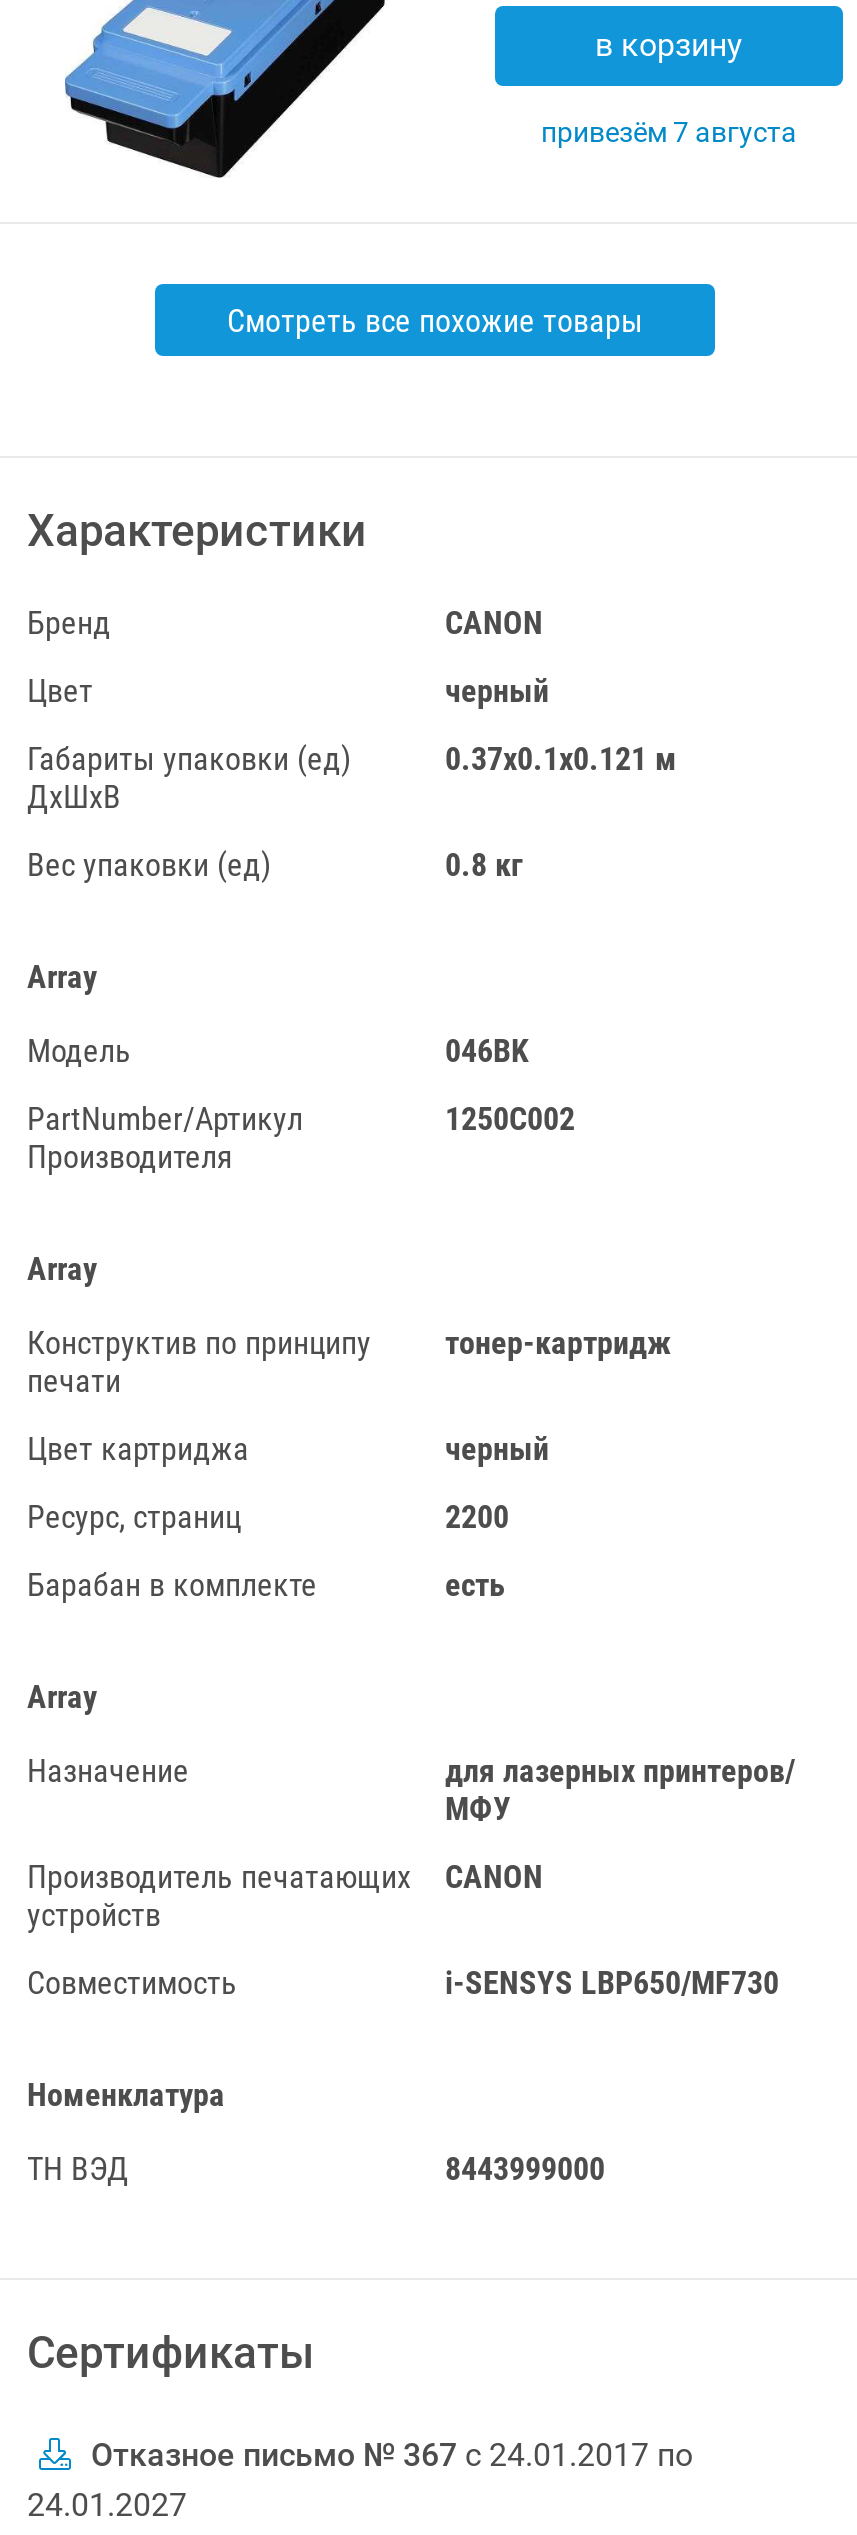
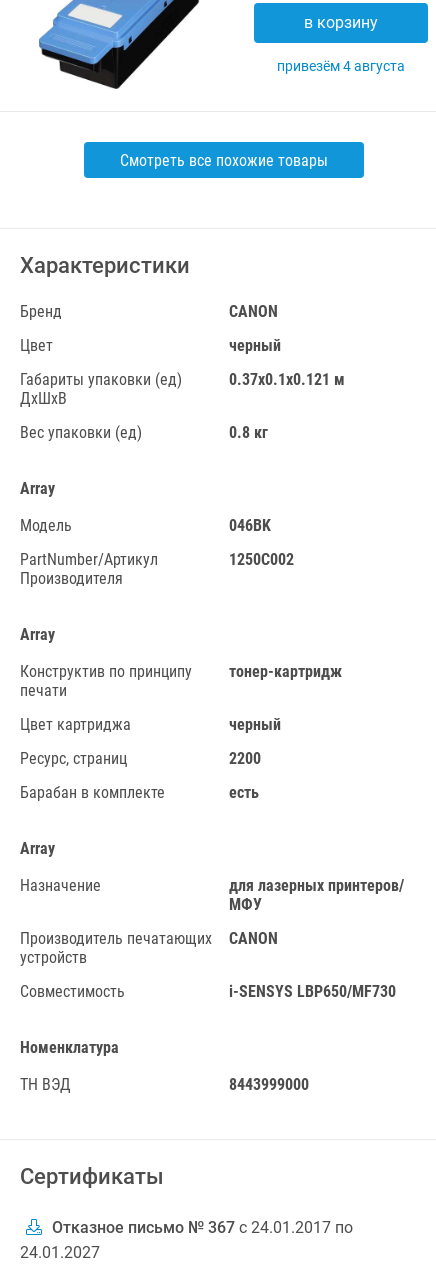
- Привезём 7 августа
+ Привезём 4 августа
